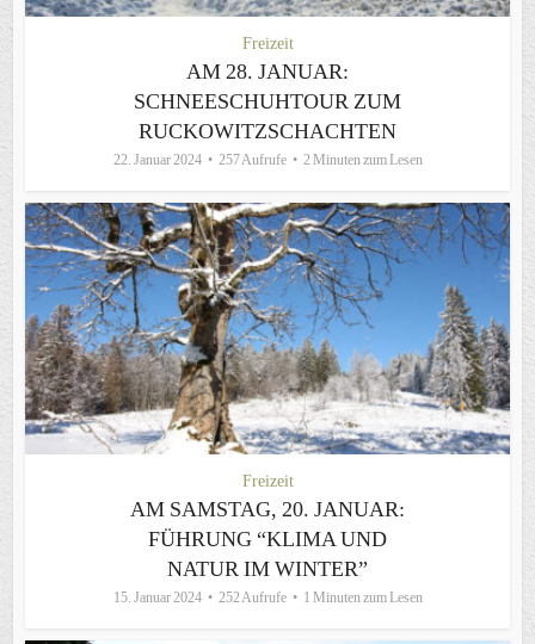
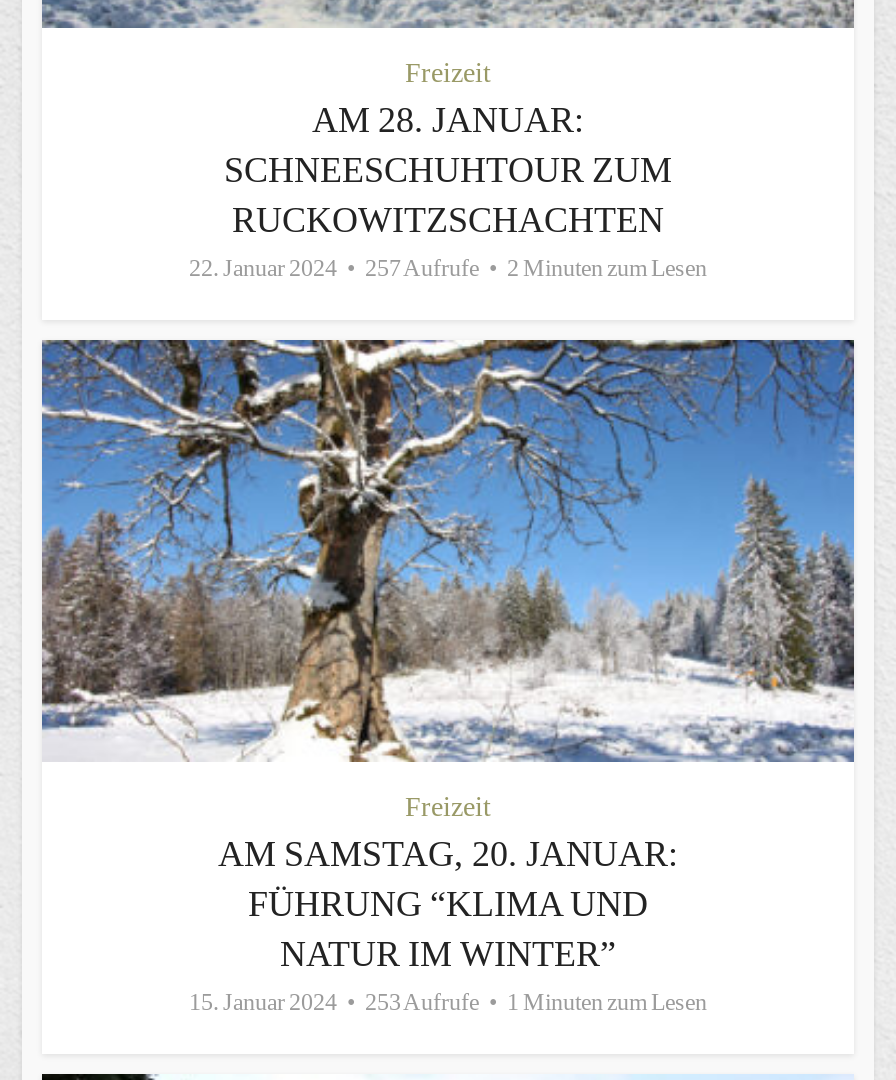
- 15. Januar 2024 252 Aufrufe 1 Minuten zum Lesen
+ 15. Januar 2024 253 Aufrufe 1 Minuten zum Lesen
